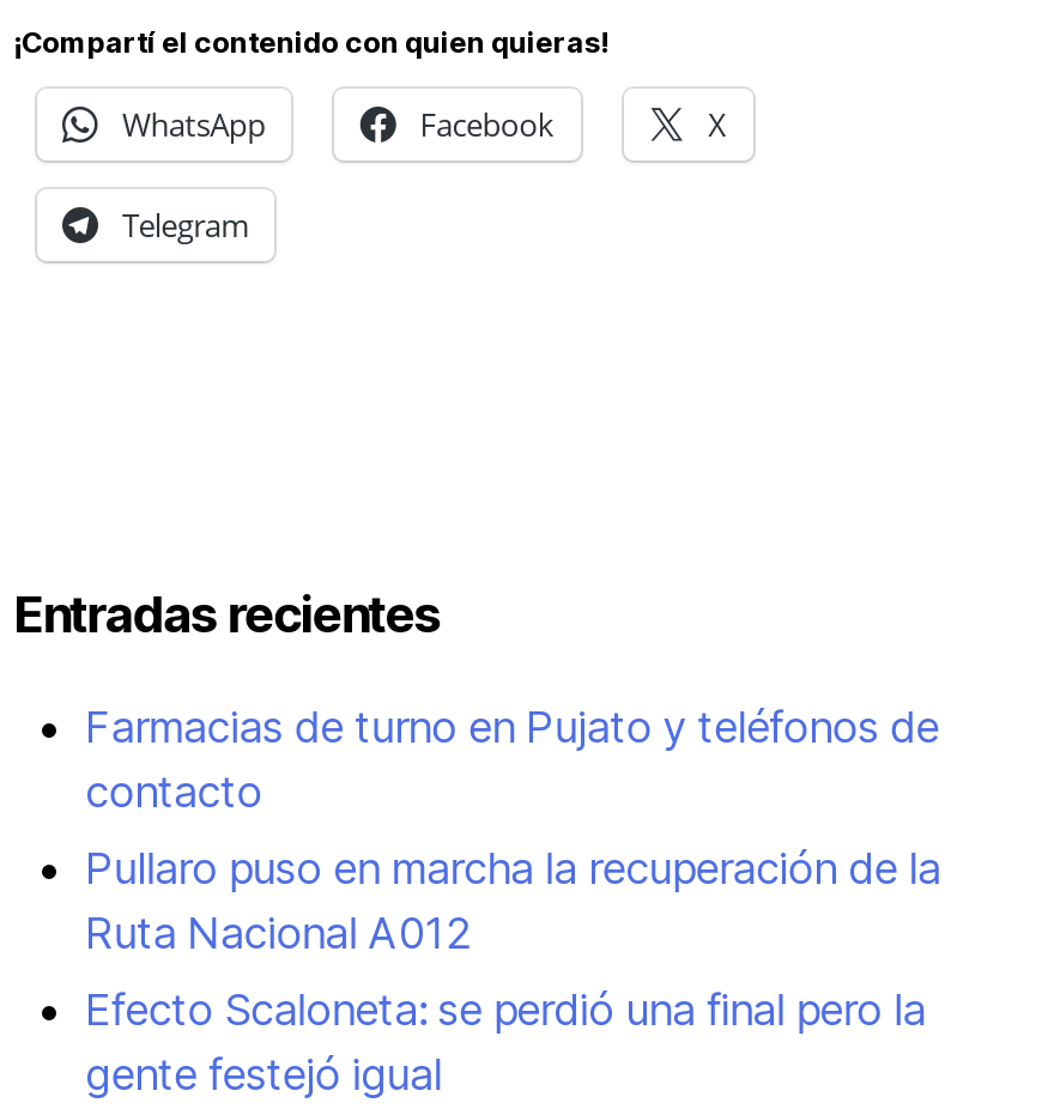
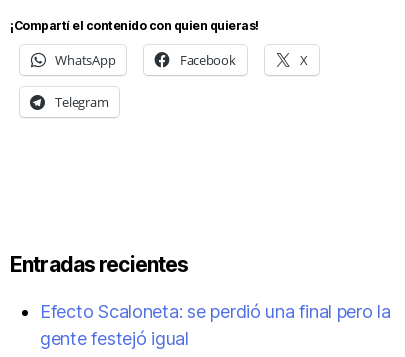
- Farmacias de turno en Pujato y teléfonos de
- contacto
- Pullaro puso en marcha la recuperación de la
- Ruta Nacional A012
